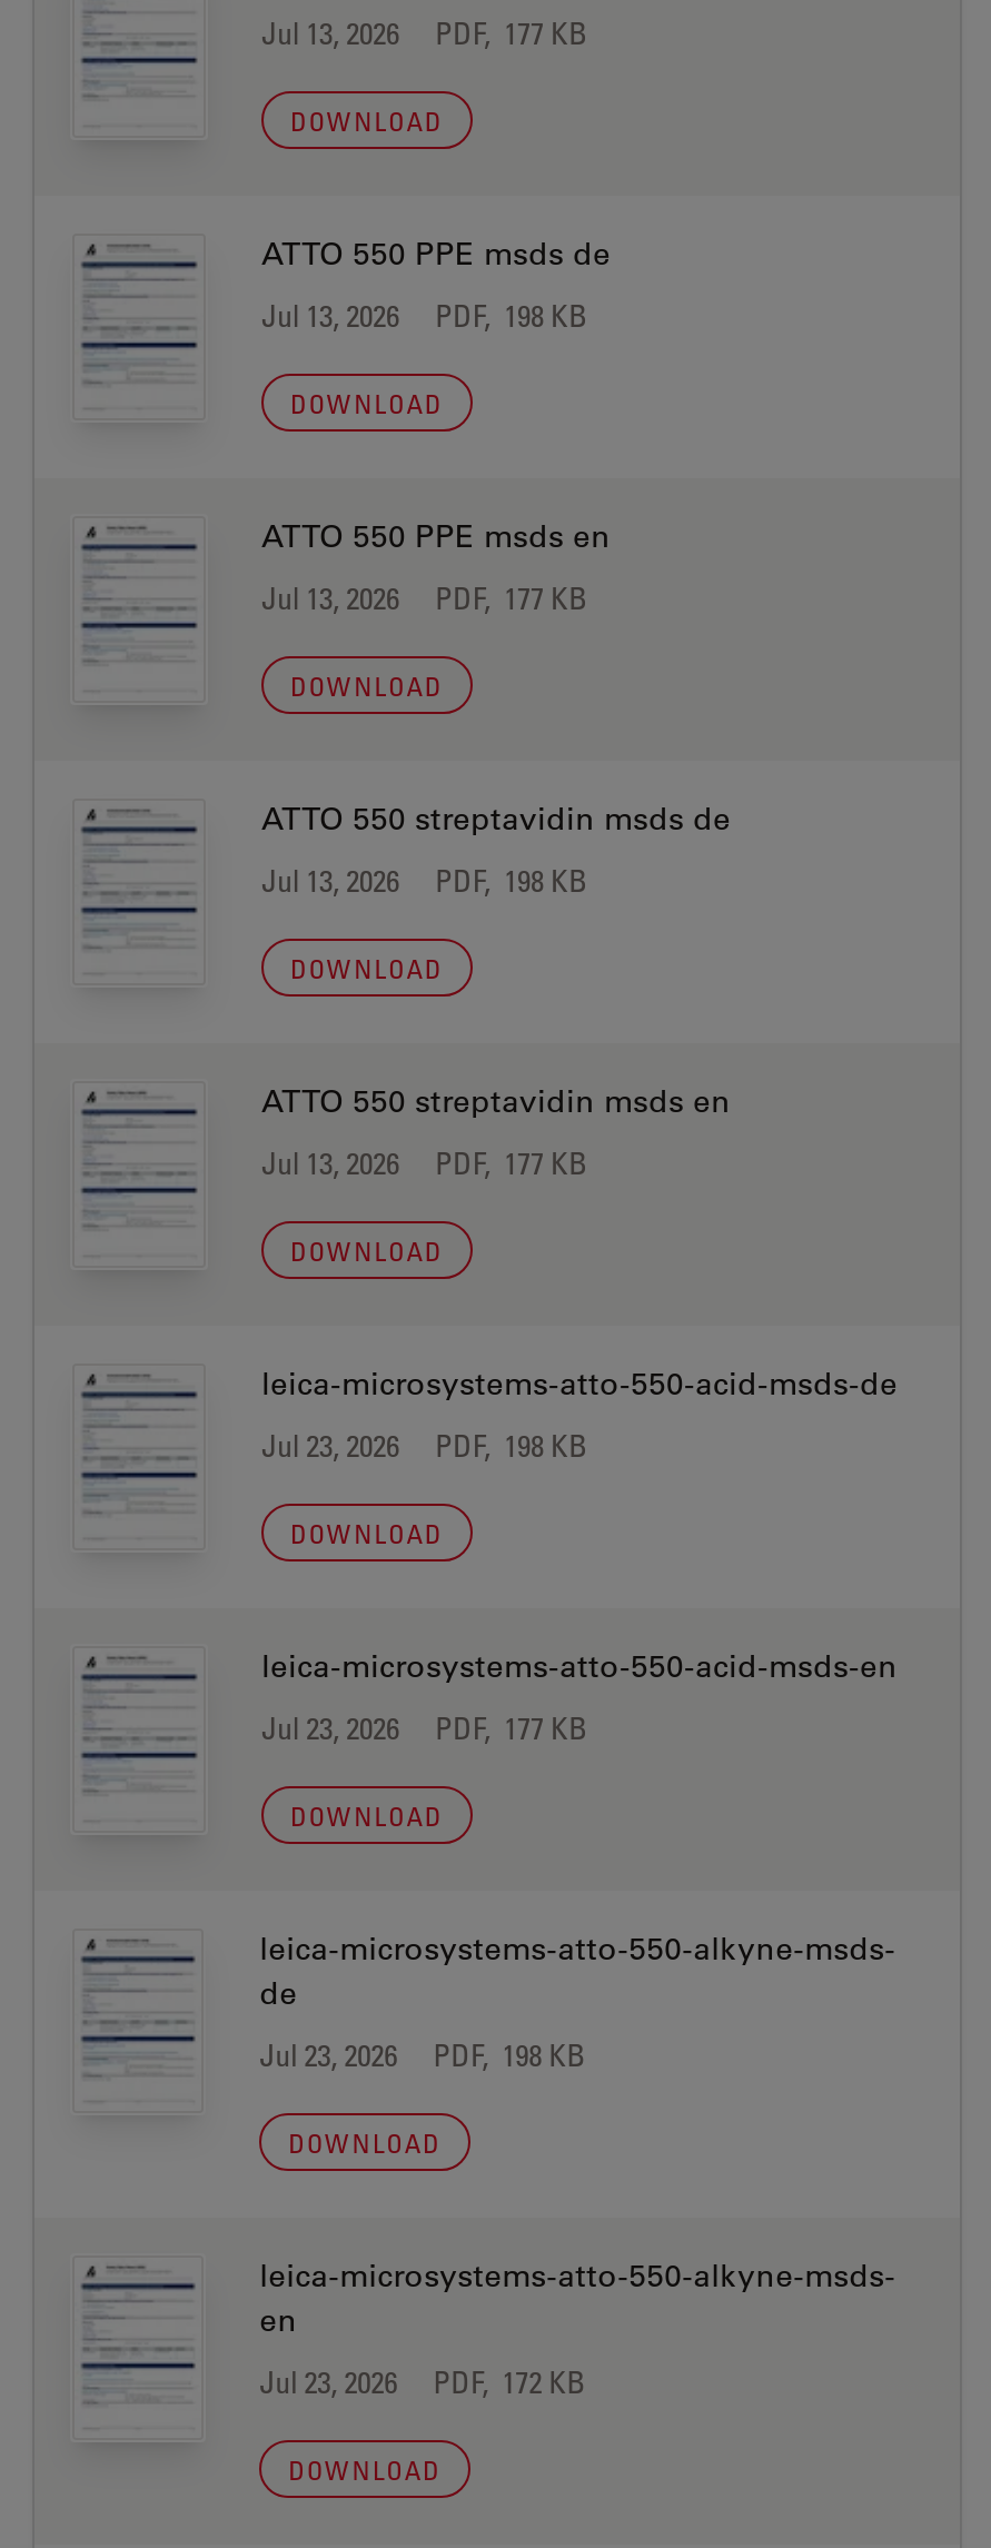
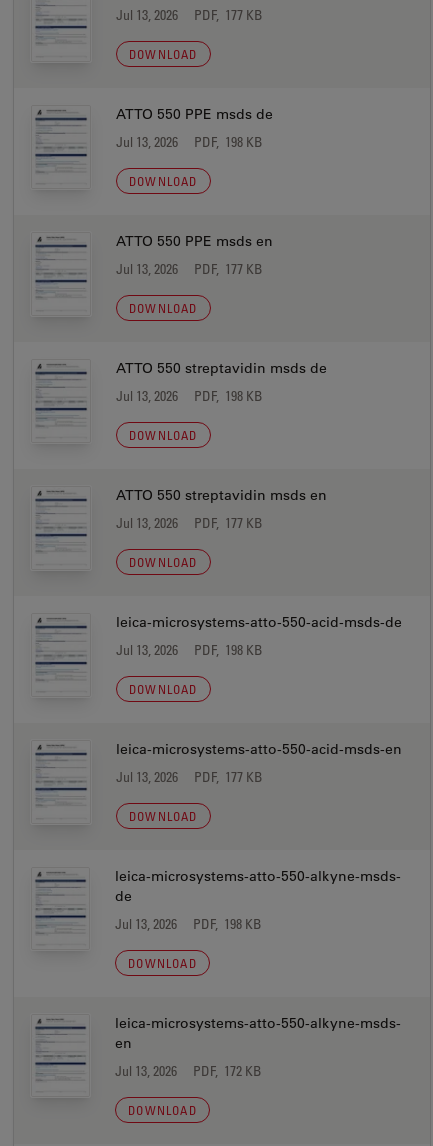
- Jul 23, 2026 PDF, 198 KB
+ Jul 13, 2026 PDF, 198 KB

- Jul 23, 2026 PDF, 177 KB
+ Jul 13, 2026 PDF, 177 KB

- Jul 23, 2026 PDF, 198 KB
+ Jul 13, 2026 PDF, 198 KB

- Jul 23, 2026 PDF, 172 KB
+ Jul 13, 2026 PDF, 172 KB
